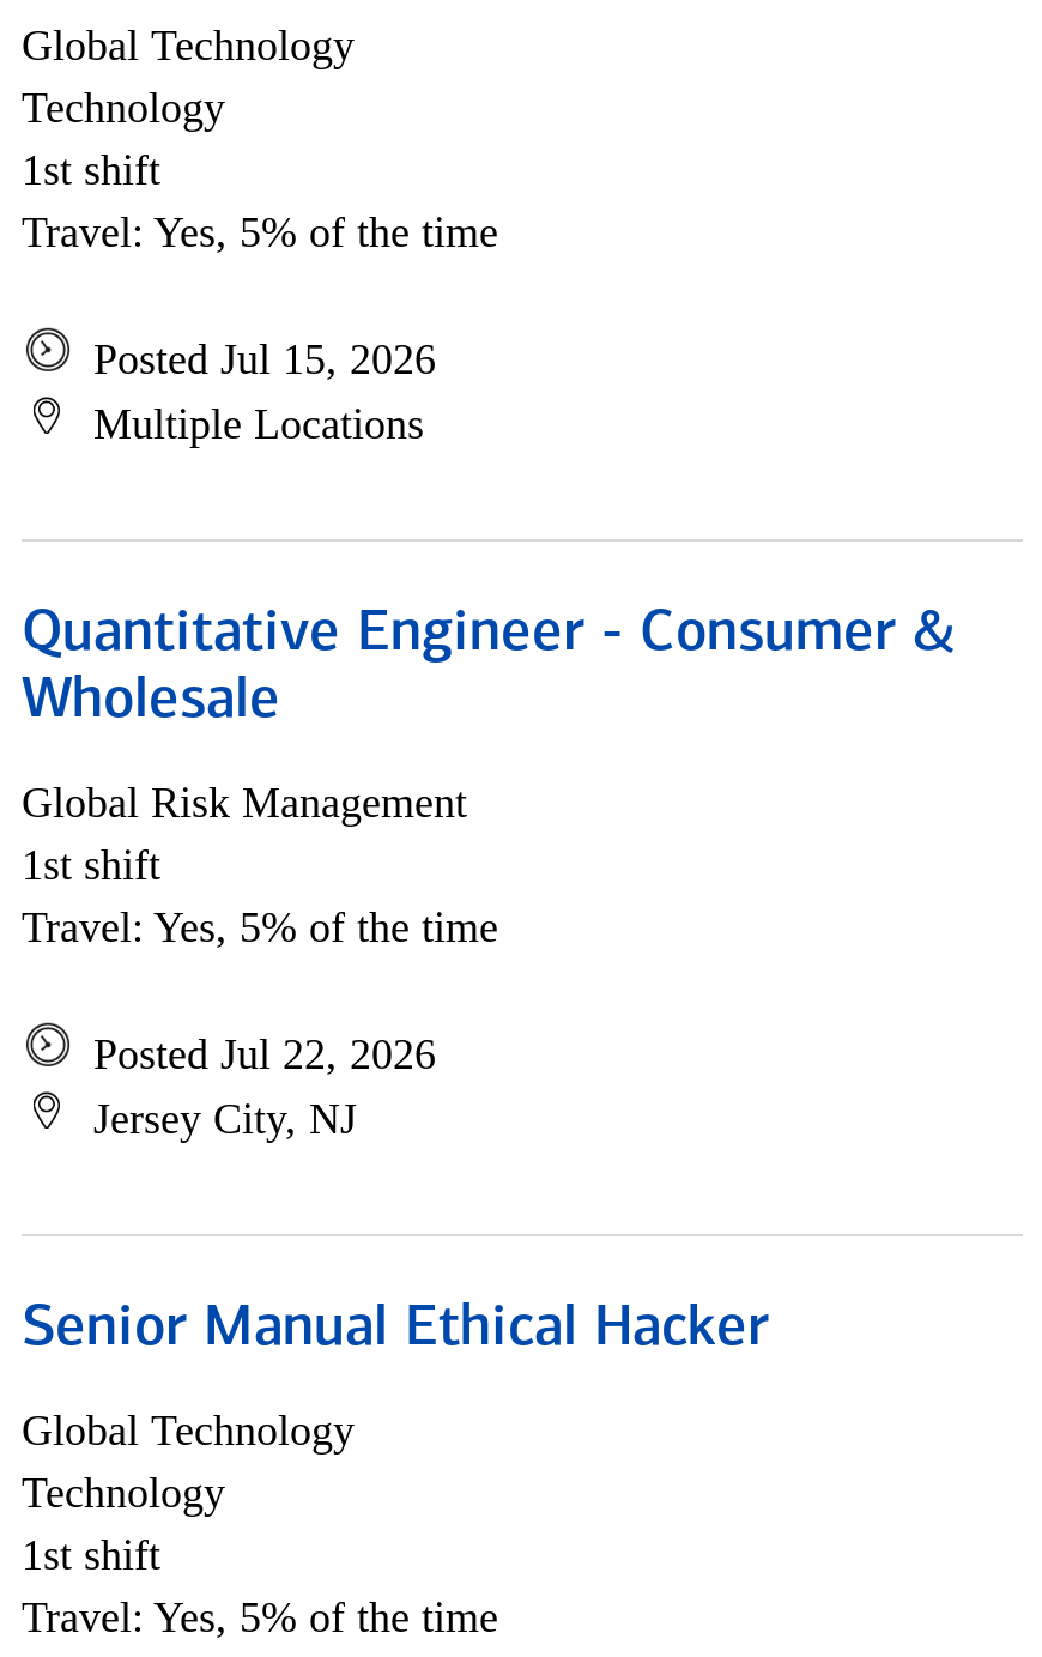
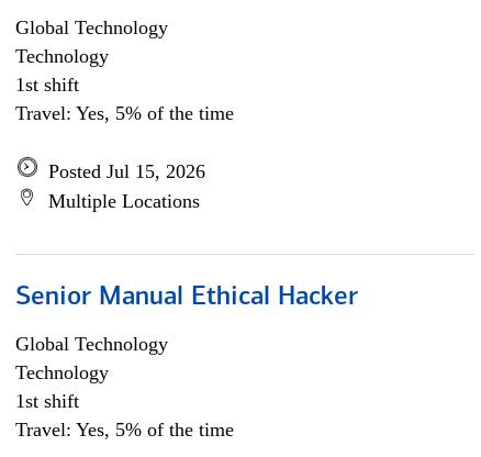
- Quantitative Engineer - Consumer &
- Wholesale
- Global Risk Management
- 1st shift
- Travel: Yes, 5% of the time
- Posted Jul 22, 2026
- Jersey City, NJ
